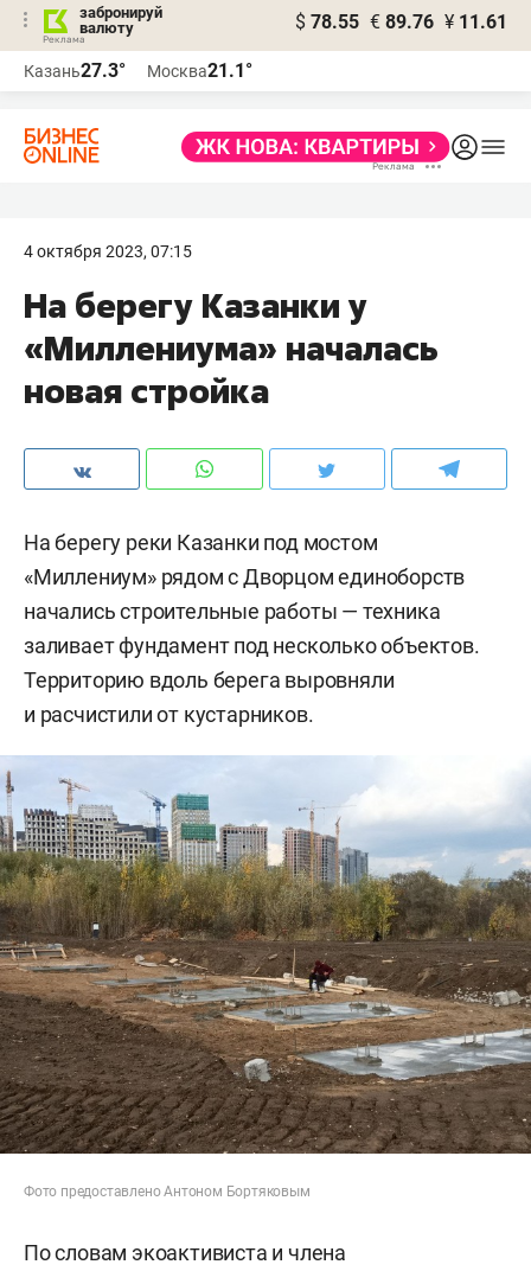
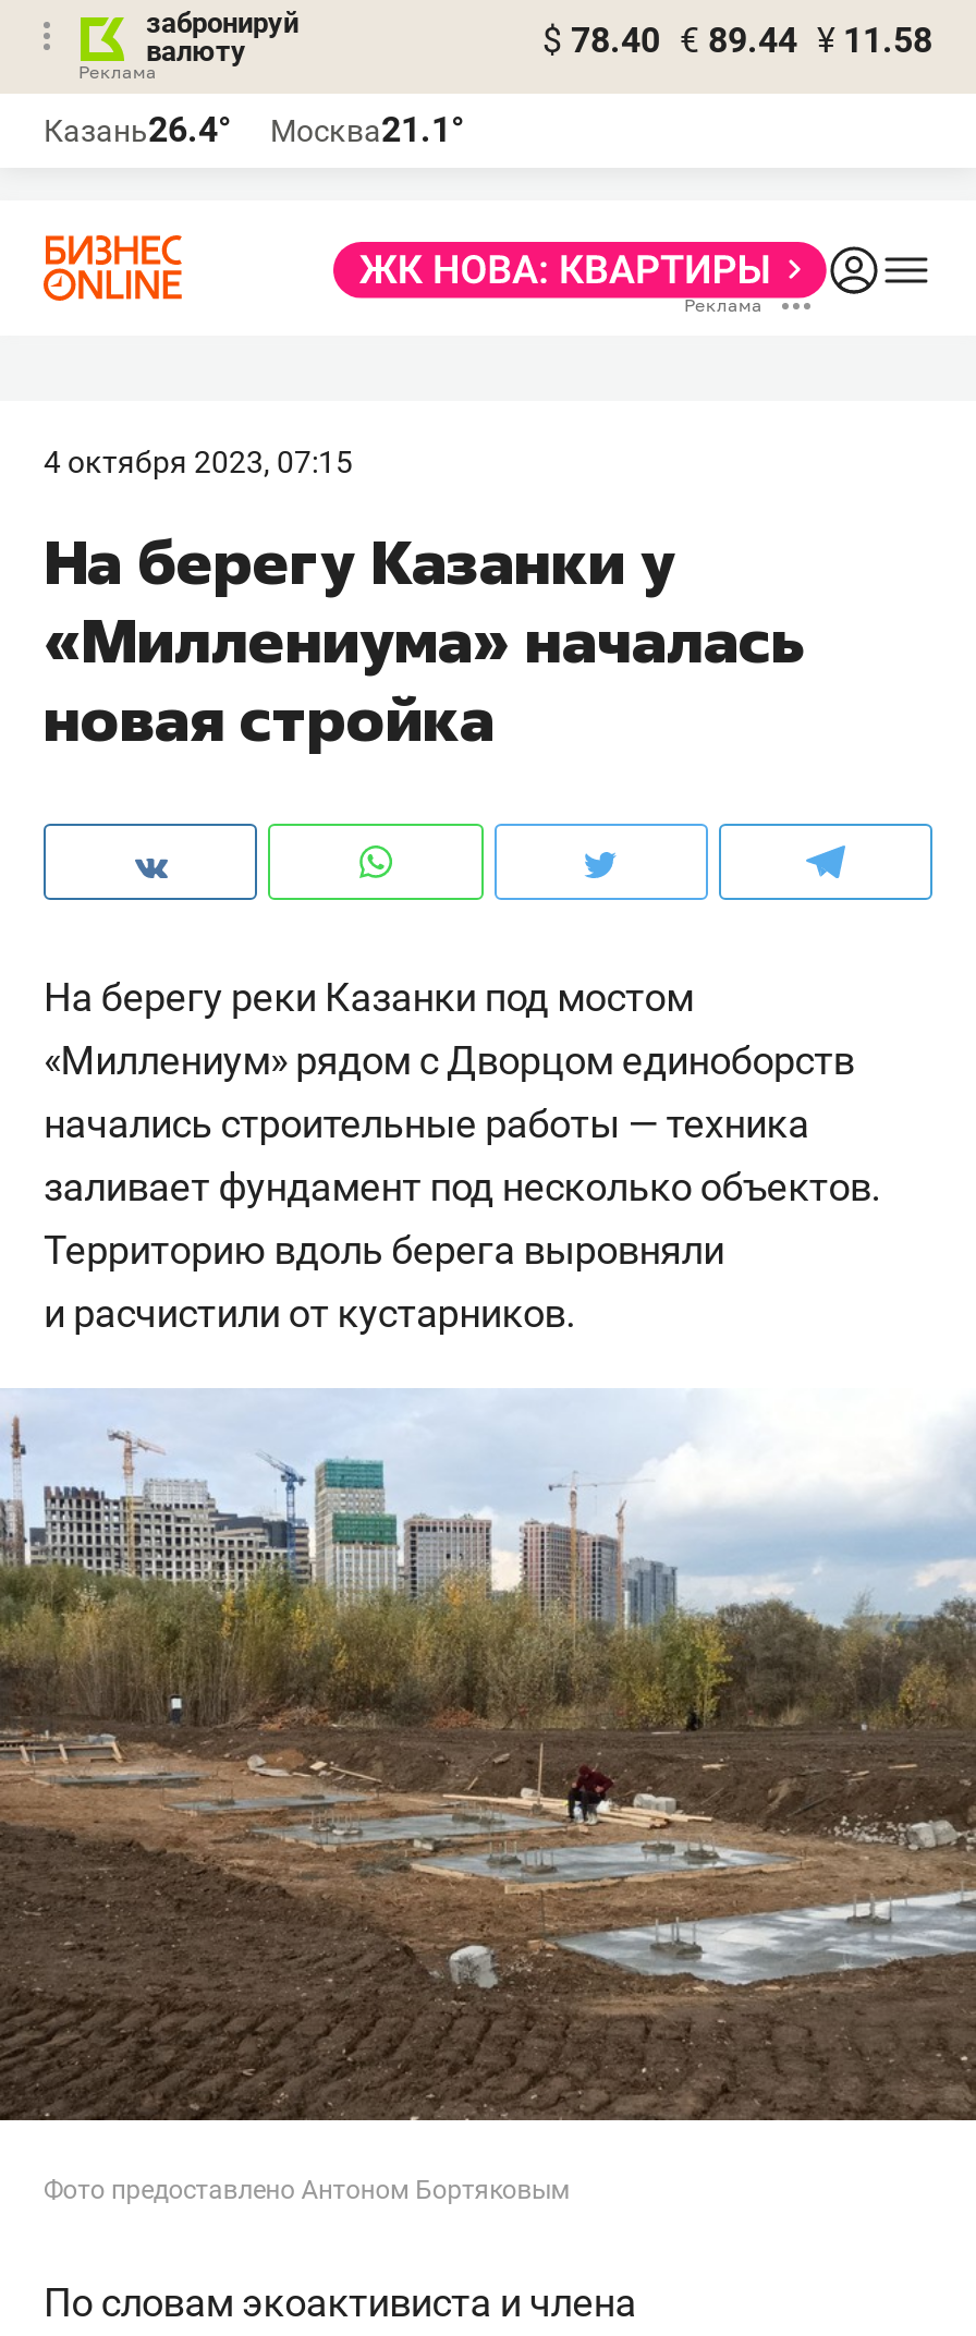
- $ 78.55 € 89.76 ¥ 11.61
+ $ 78.40 € 89.44 ¥ 11.58

- Казань27.3° Москва21.1°
+ Казань26.4° Москва21.1°
